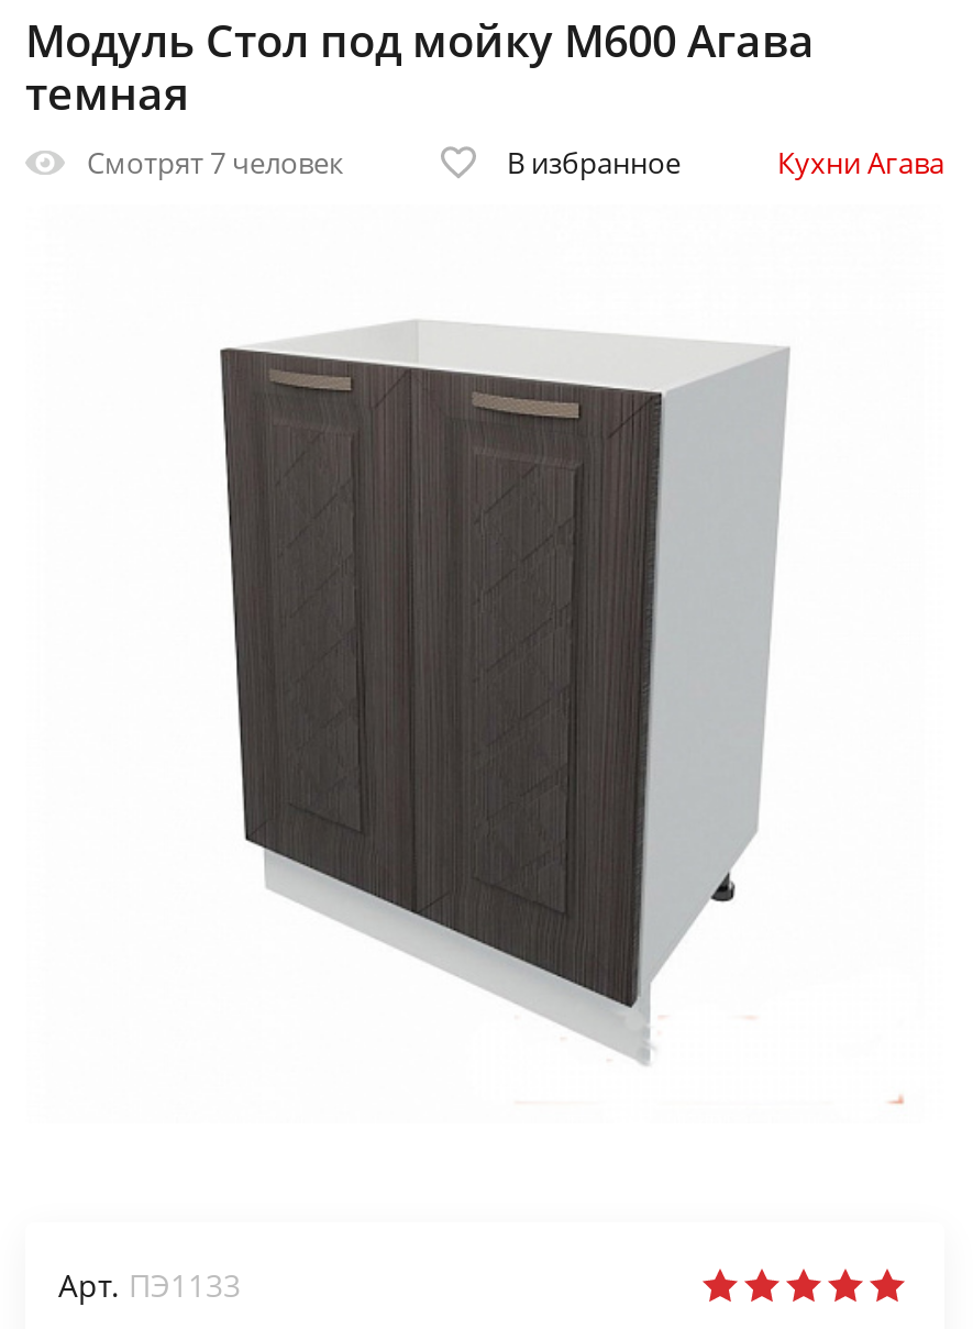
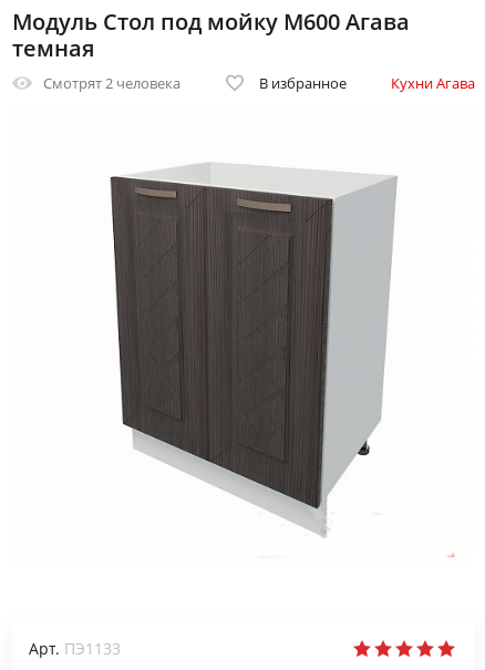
- Смотрят 7 человек
+ Смотрят 2 человека
